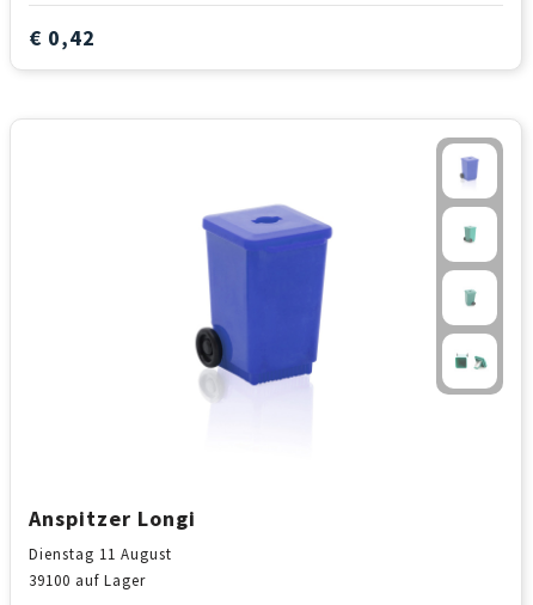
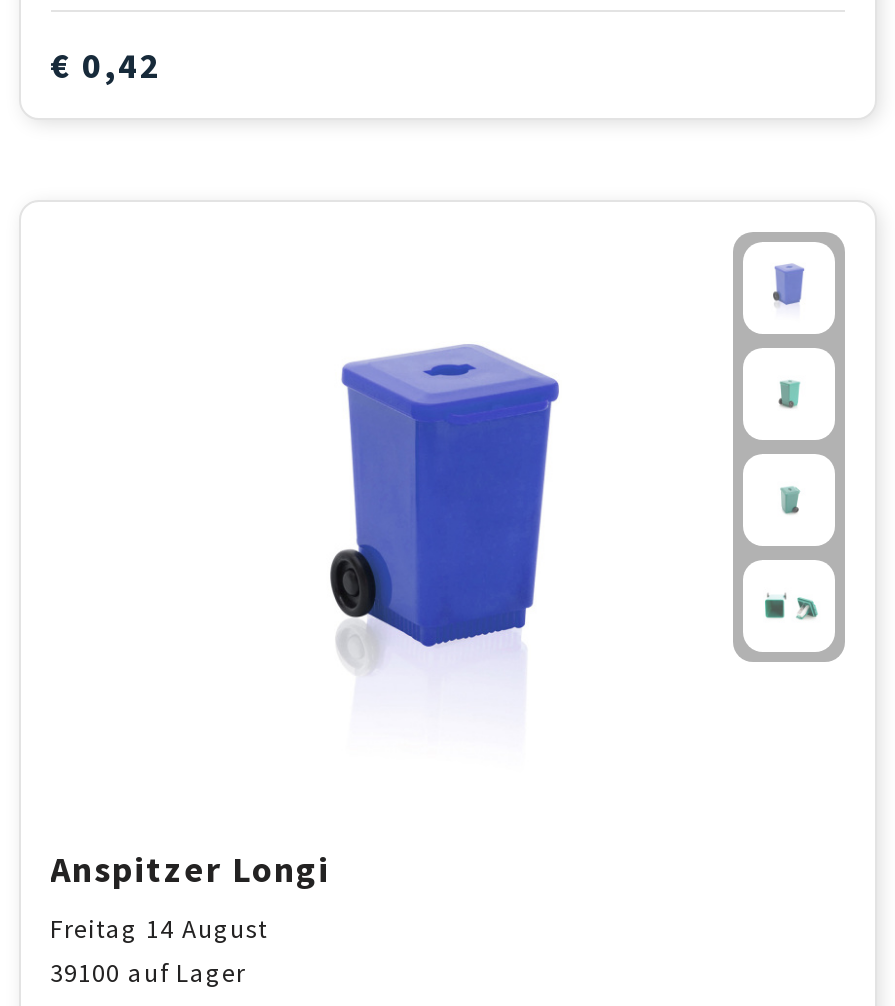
- Dienstag 11 August
+ Freitag 14 August
